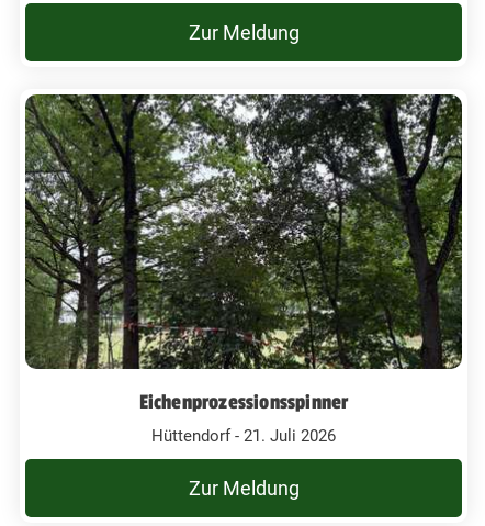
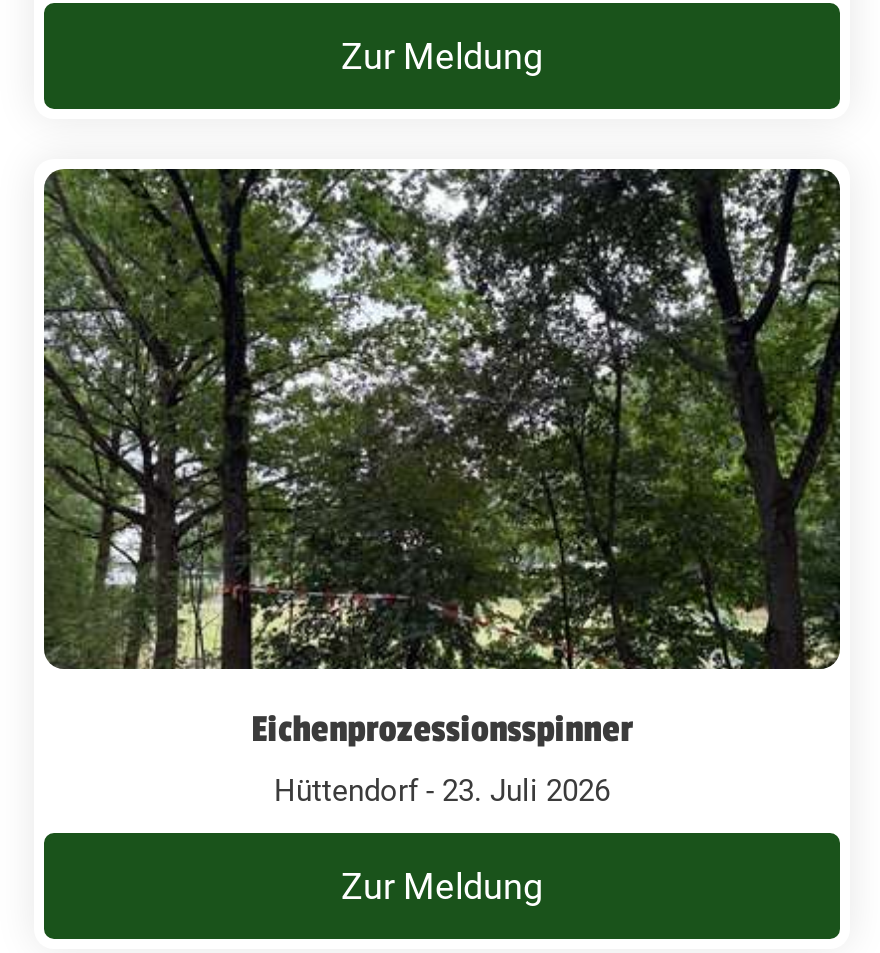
- Hüttendorf - 21. Juli 2026
+ Hüttendorf - 23. Juli 2026
